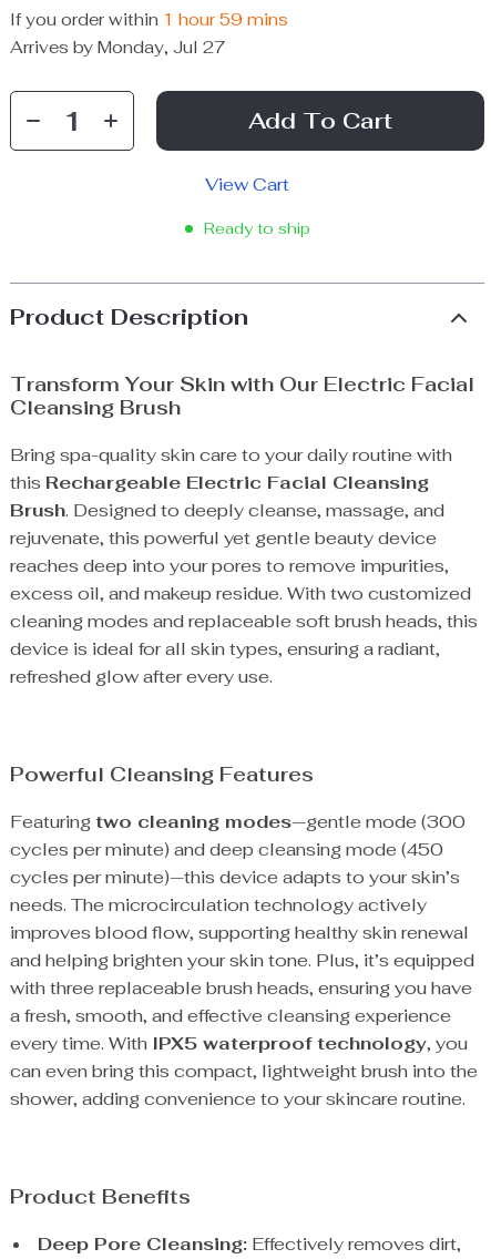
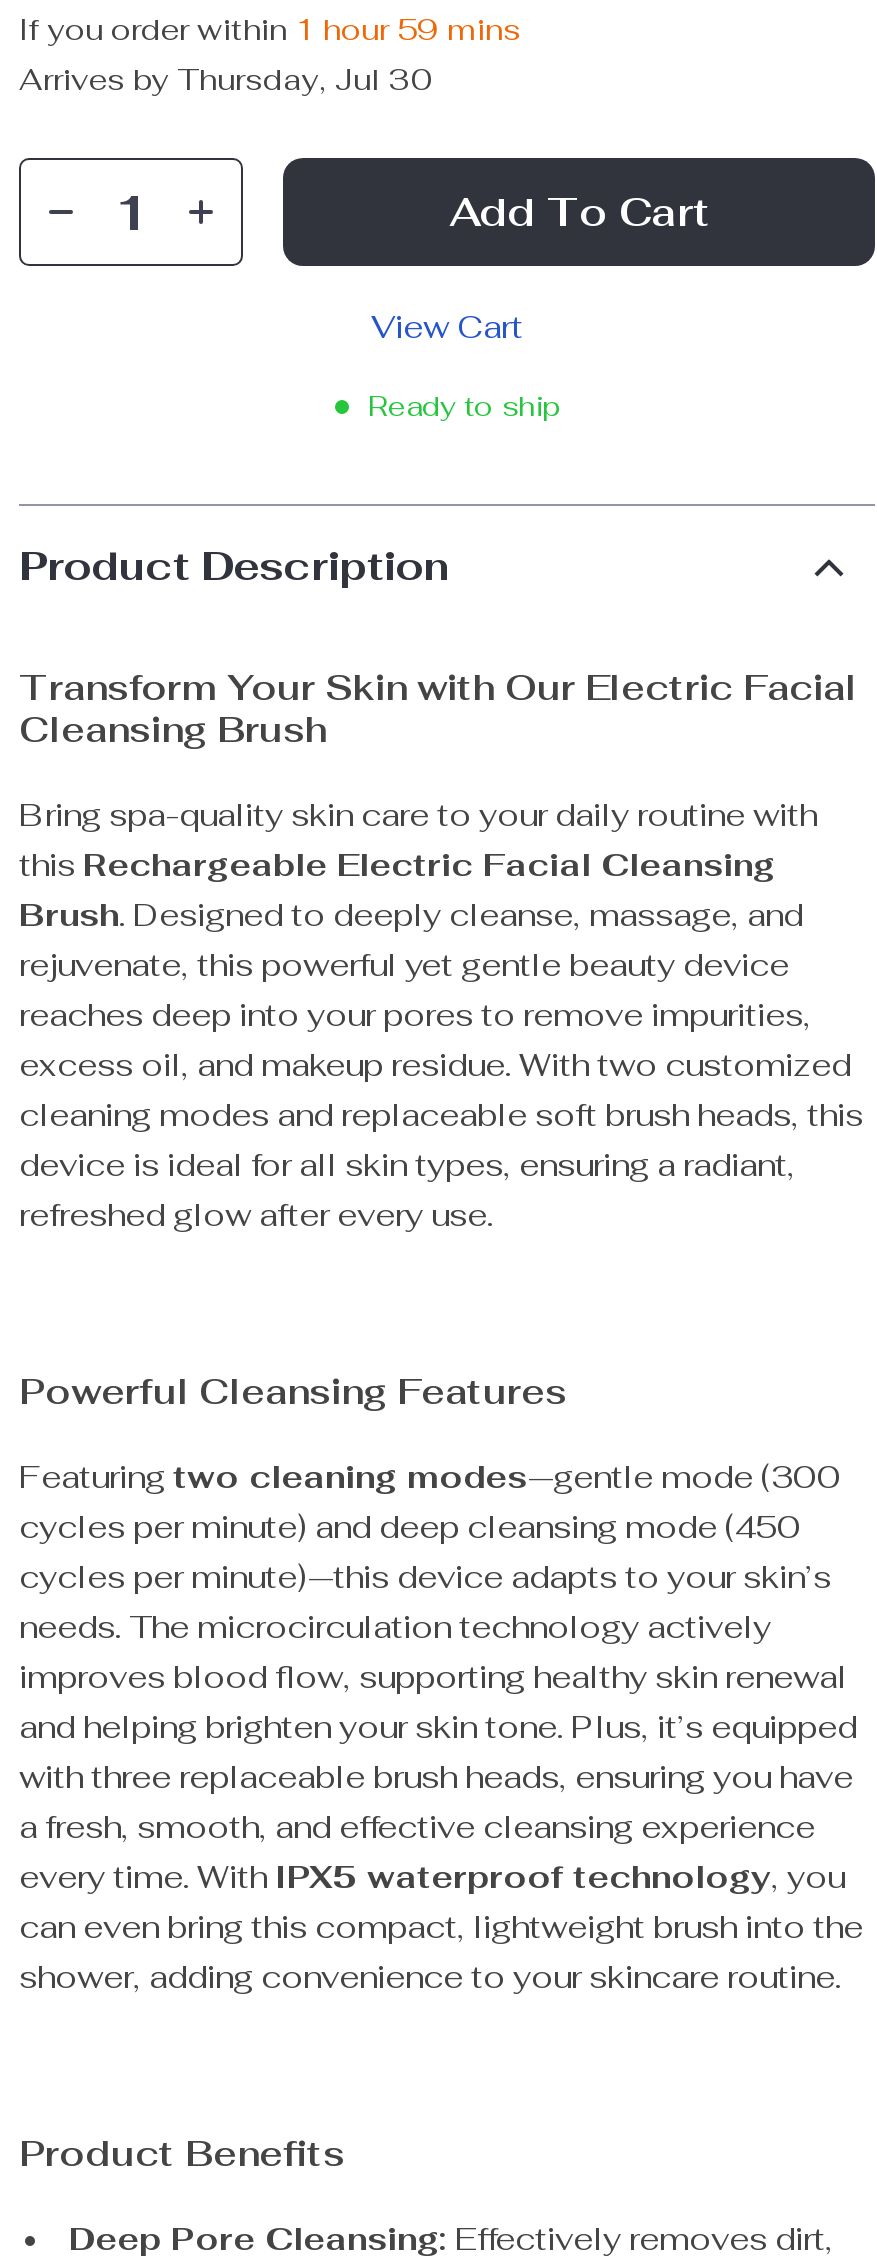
- Arrives by Monday, Jul 27
+ Arrives by Thursday, Jul 30
